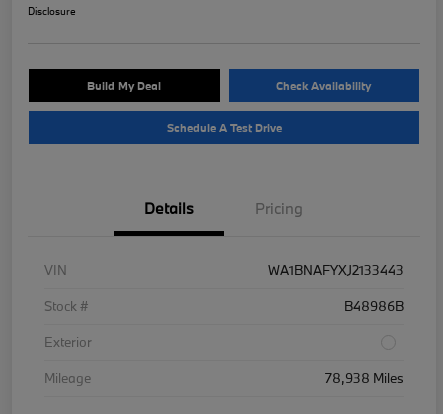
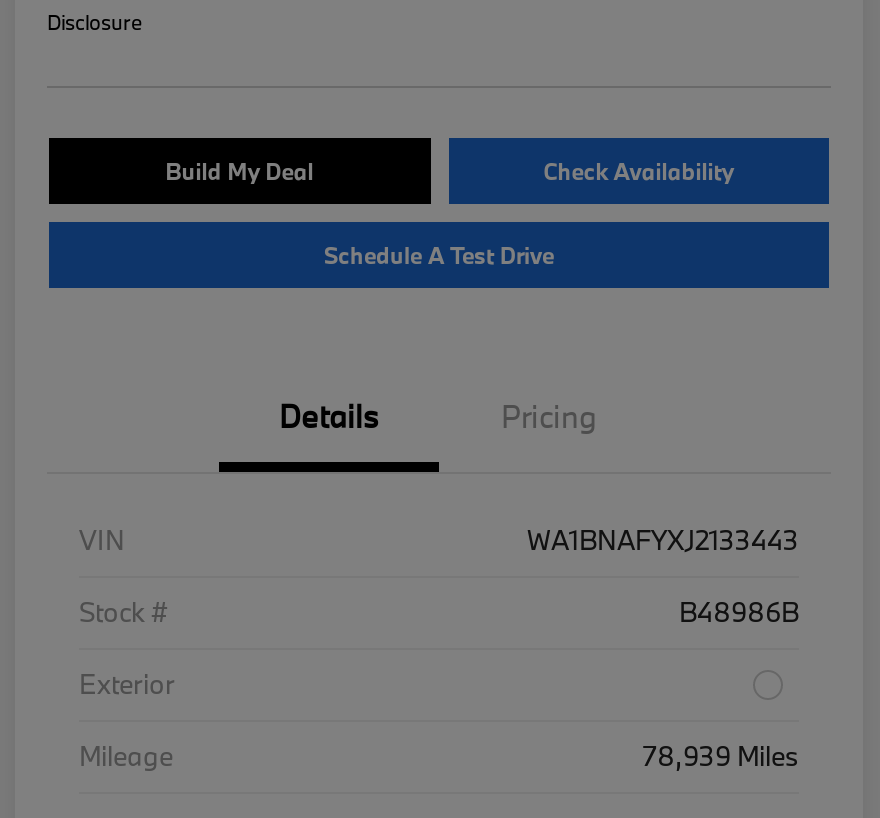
- 78,938 Miles
+ 78,939 Miles
